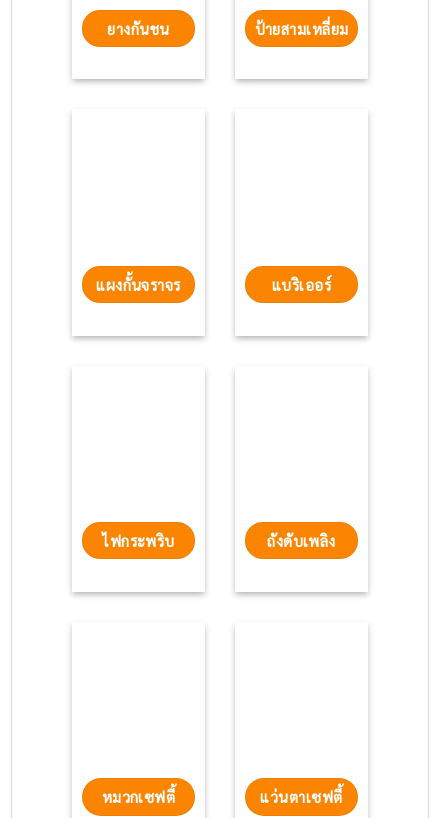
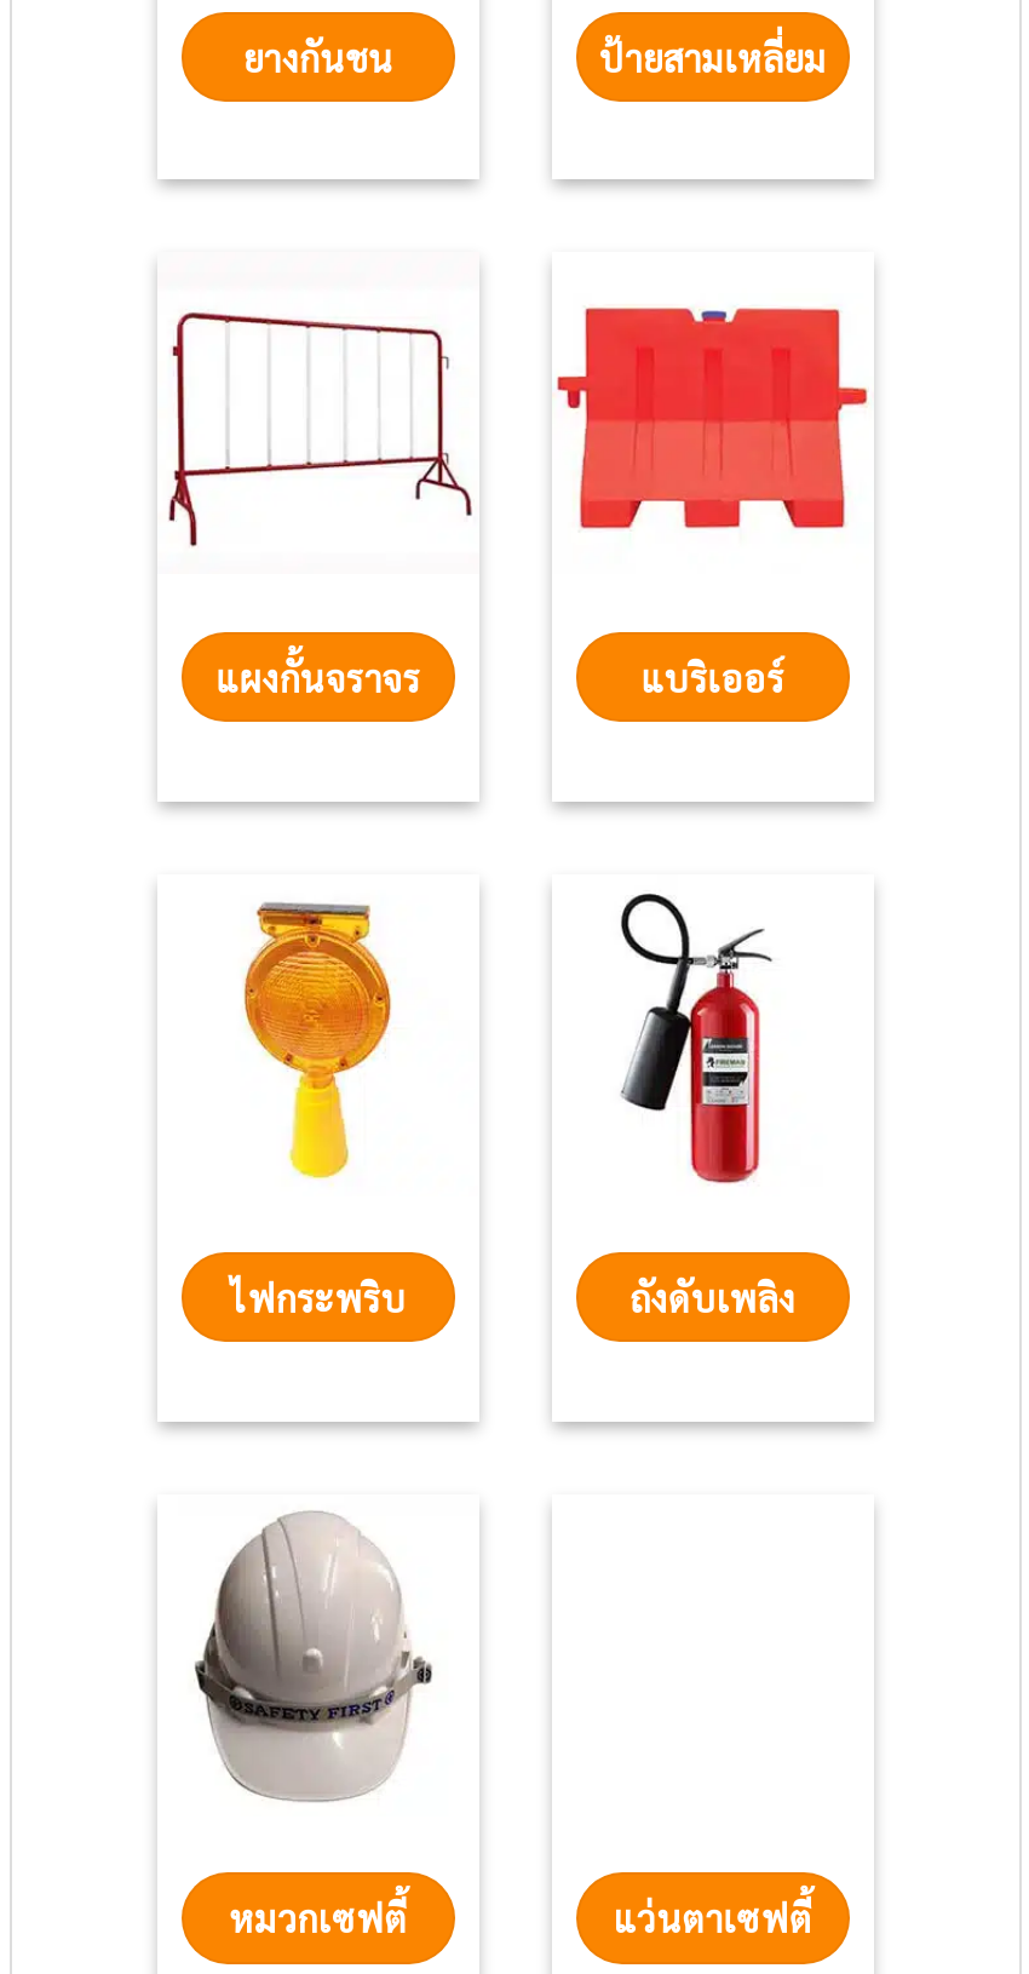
+ [image]

+ [image]

+ [image]

+ [image]

+ [image]
